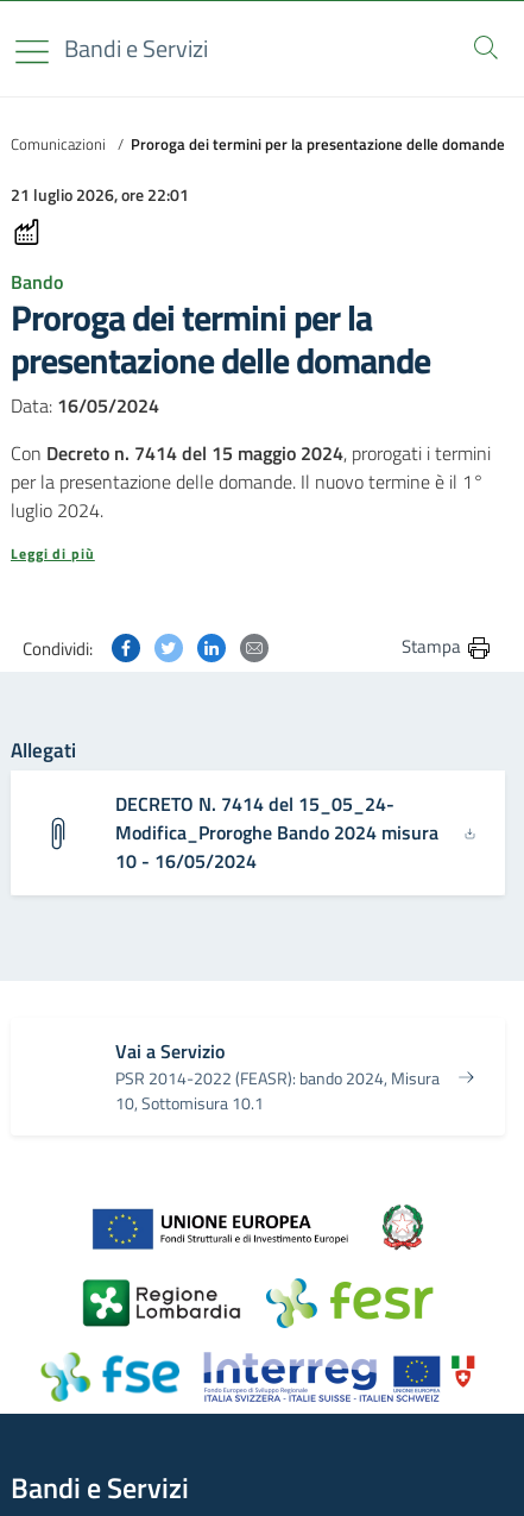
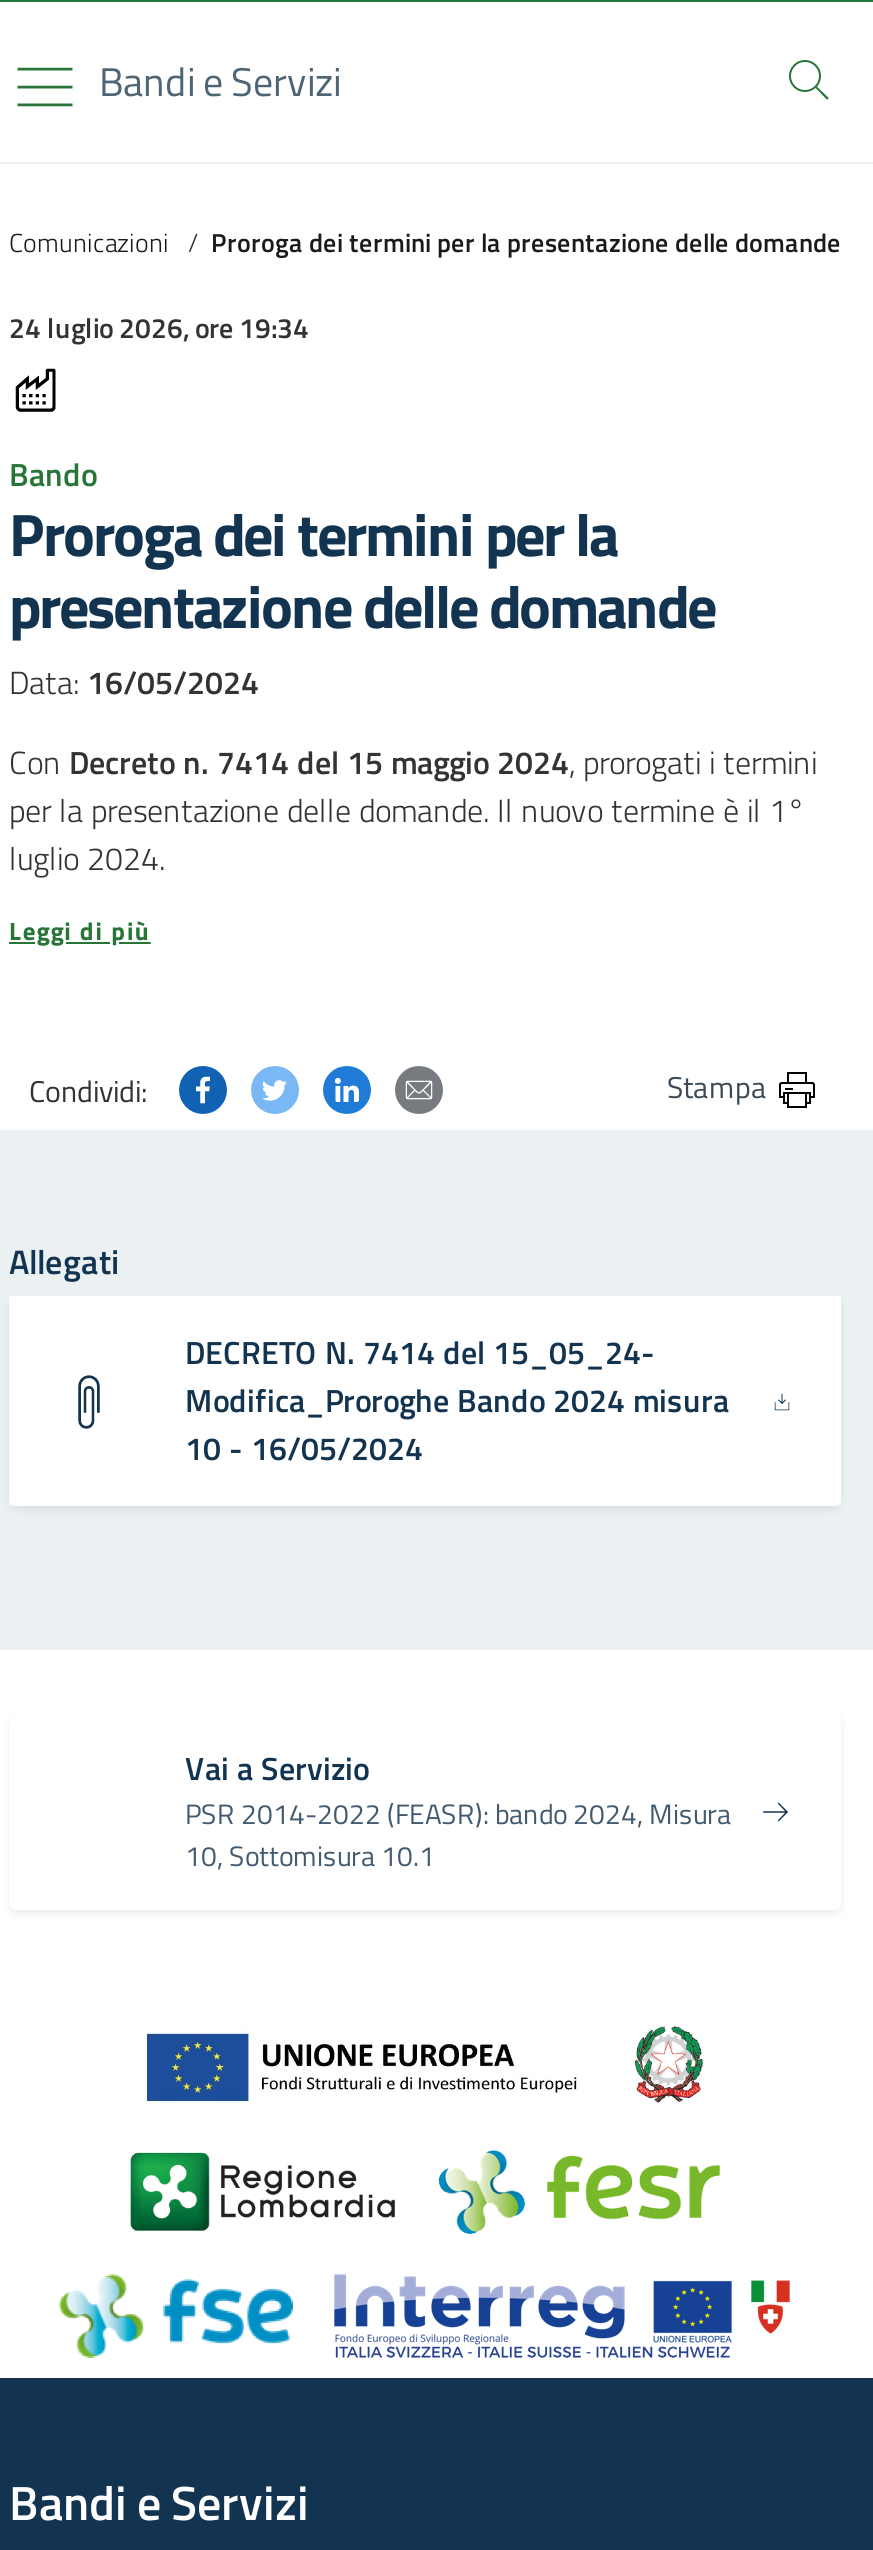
- 21 luglio 2026, ore 22:01
+ 24 luglio 2026, ore 19:34
